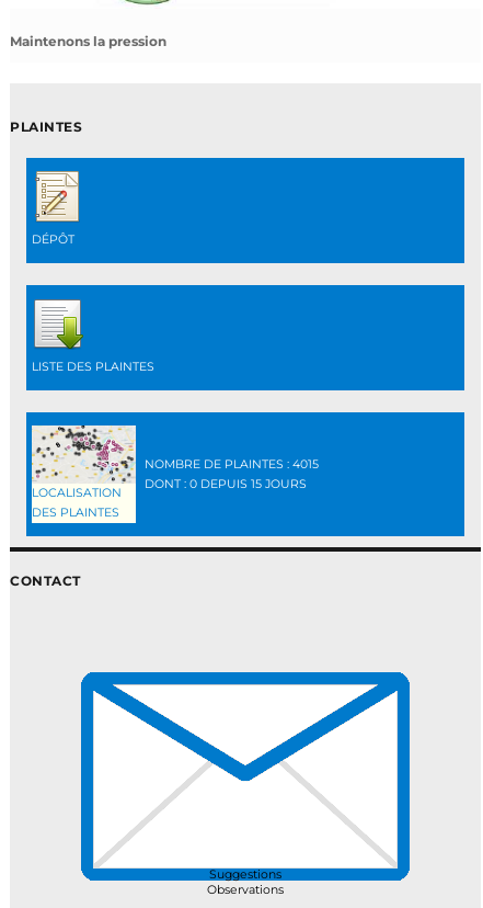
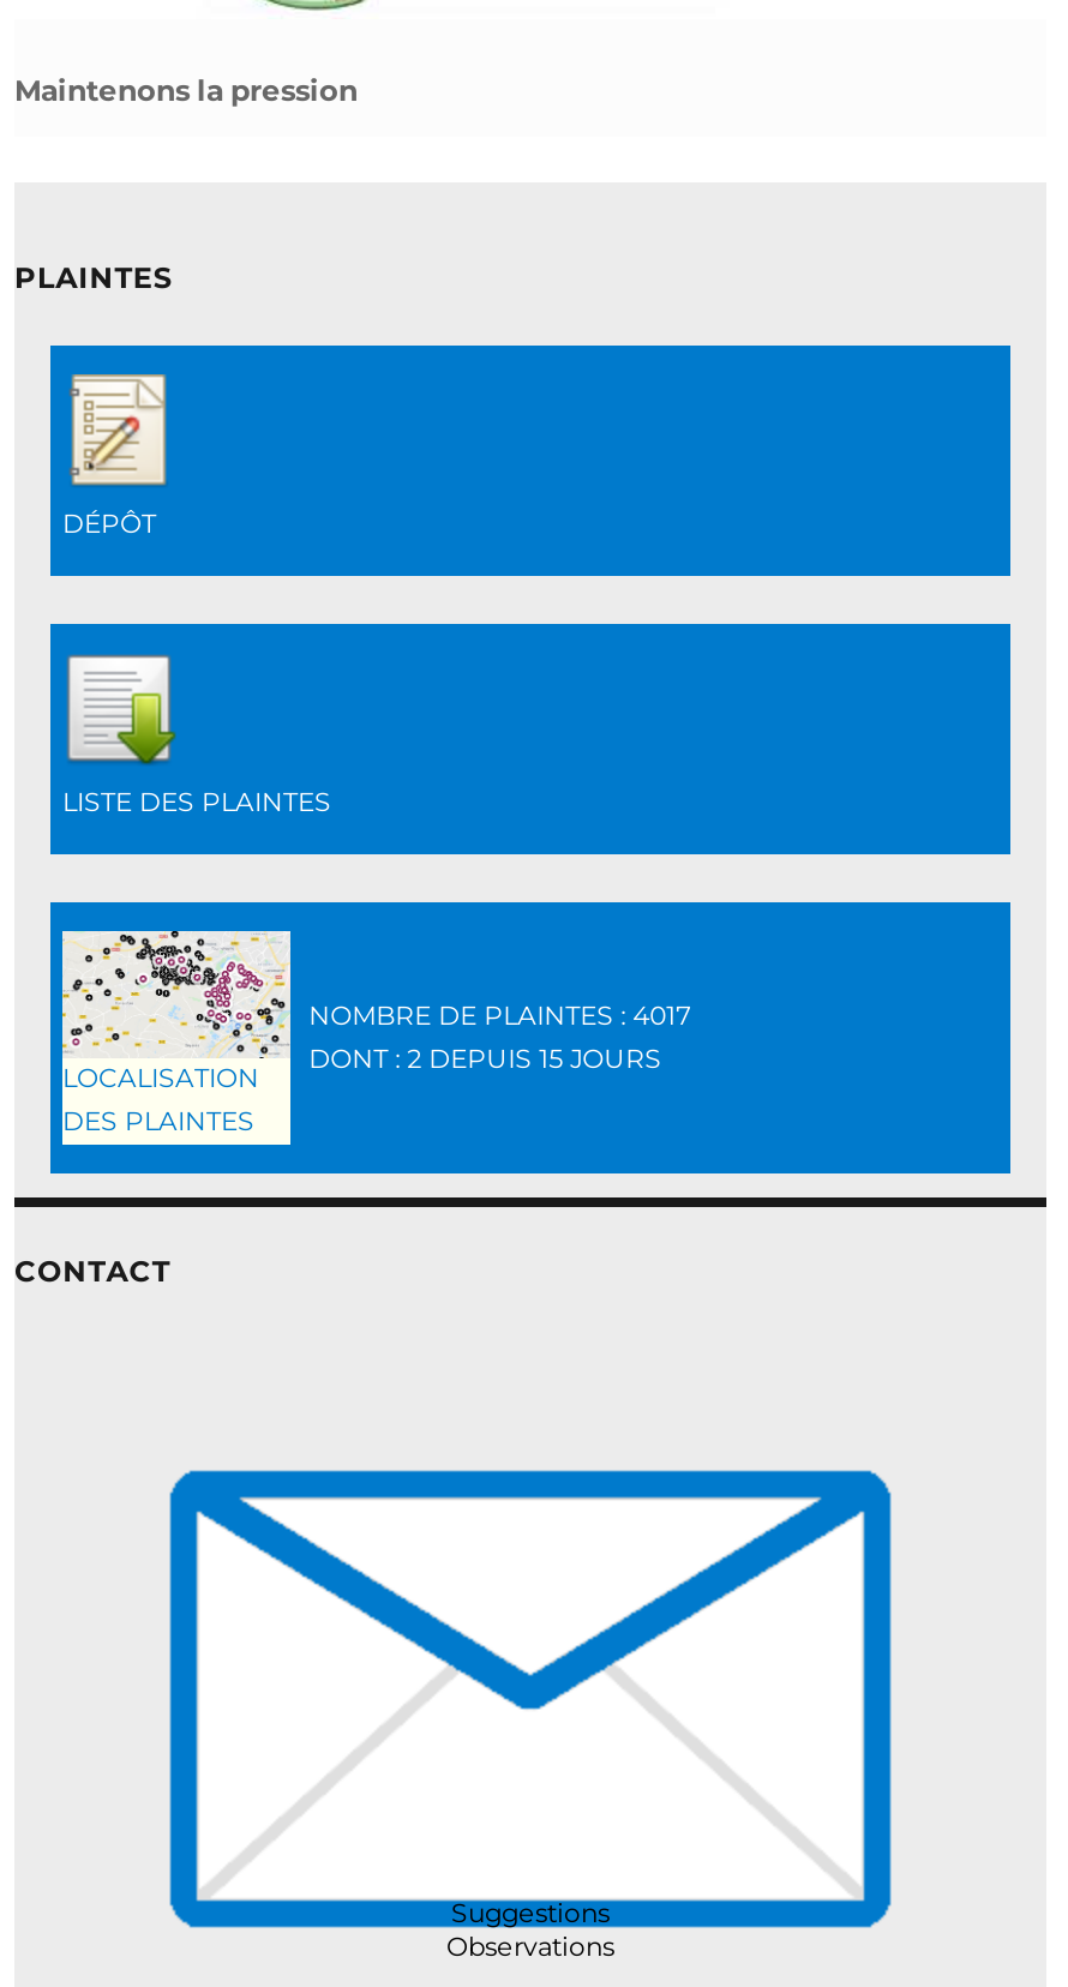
- NOMBRE DE PLAINTES : 4015
+ NOMBRE DE PLAINTES : 4017

- DONT : 0 DEPUIS 15 JOURS
+ DONT : 2 DEPUIS 15 JOURS
